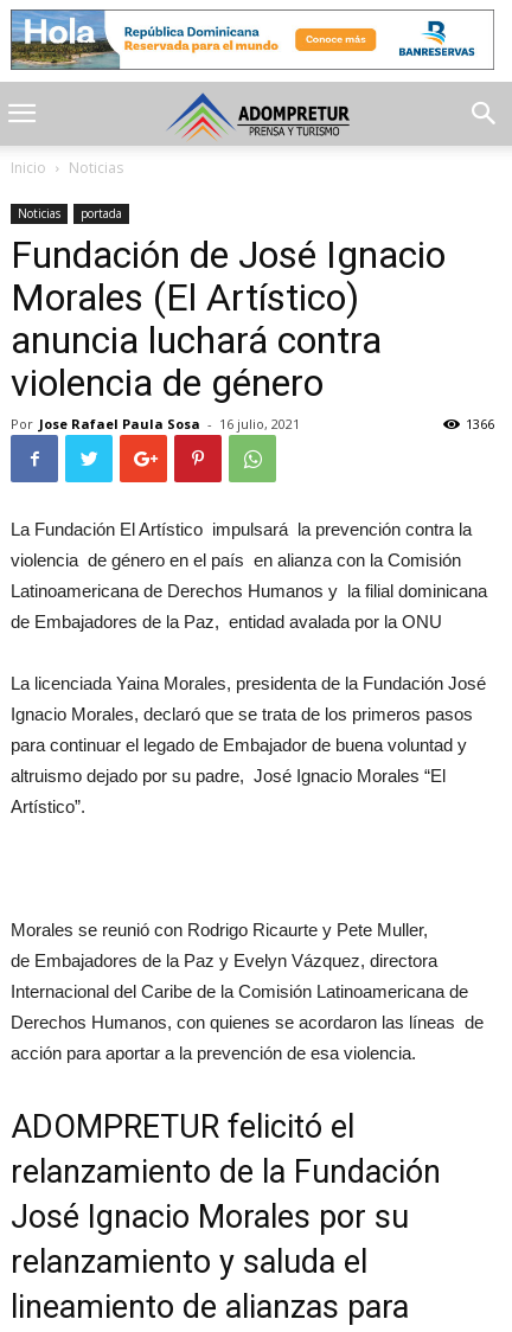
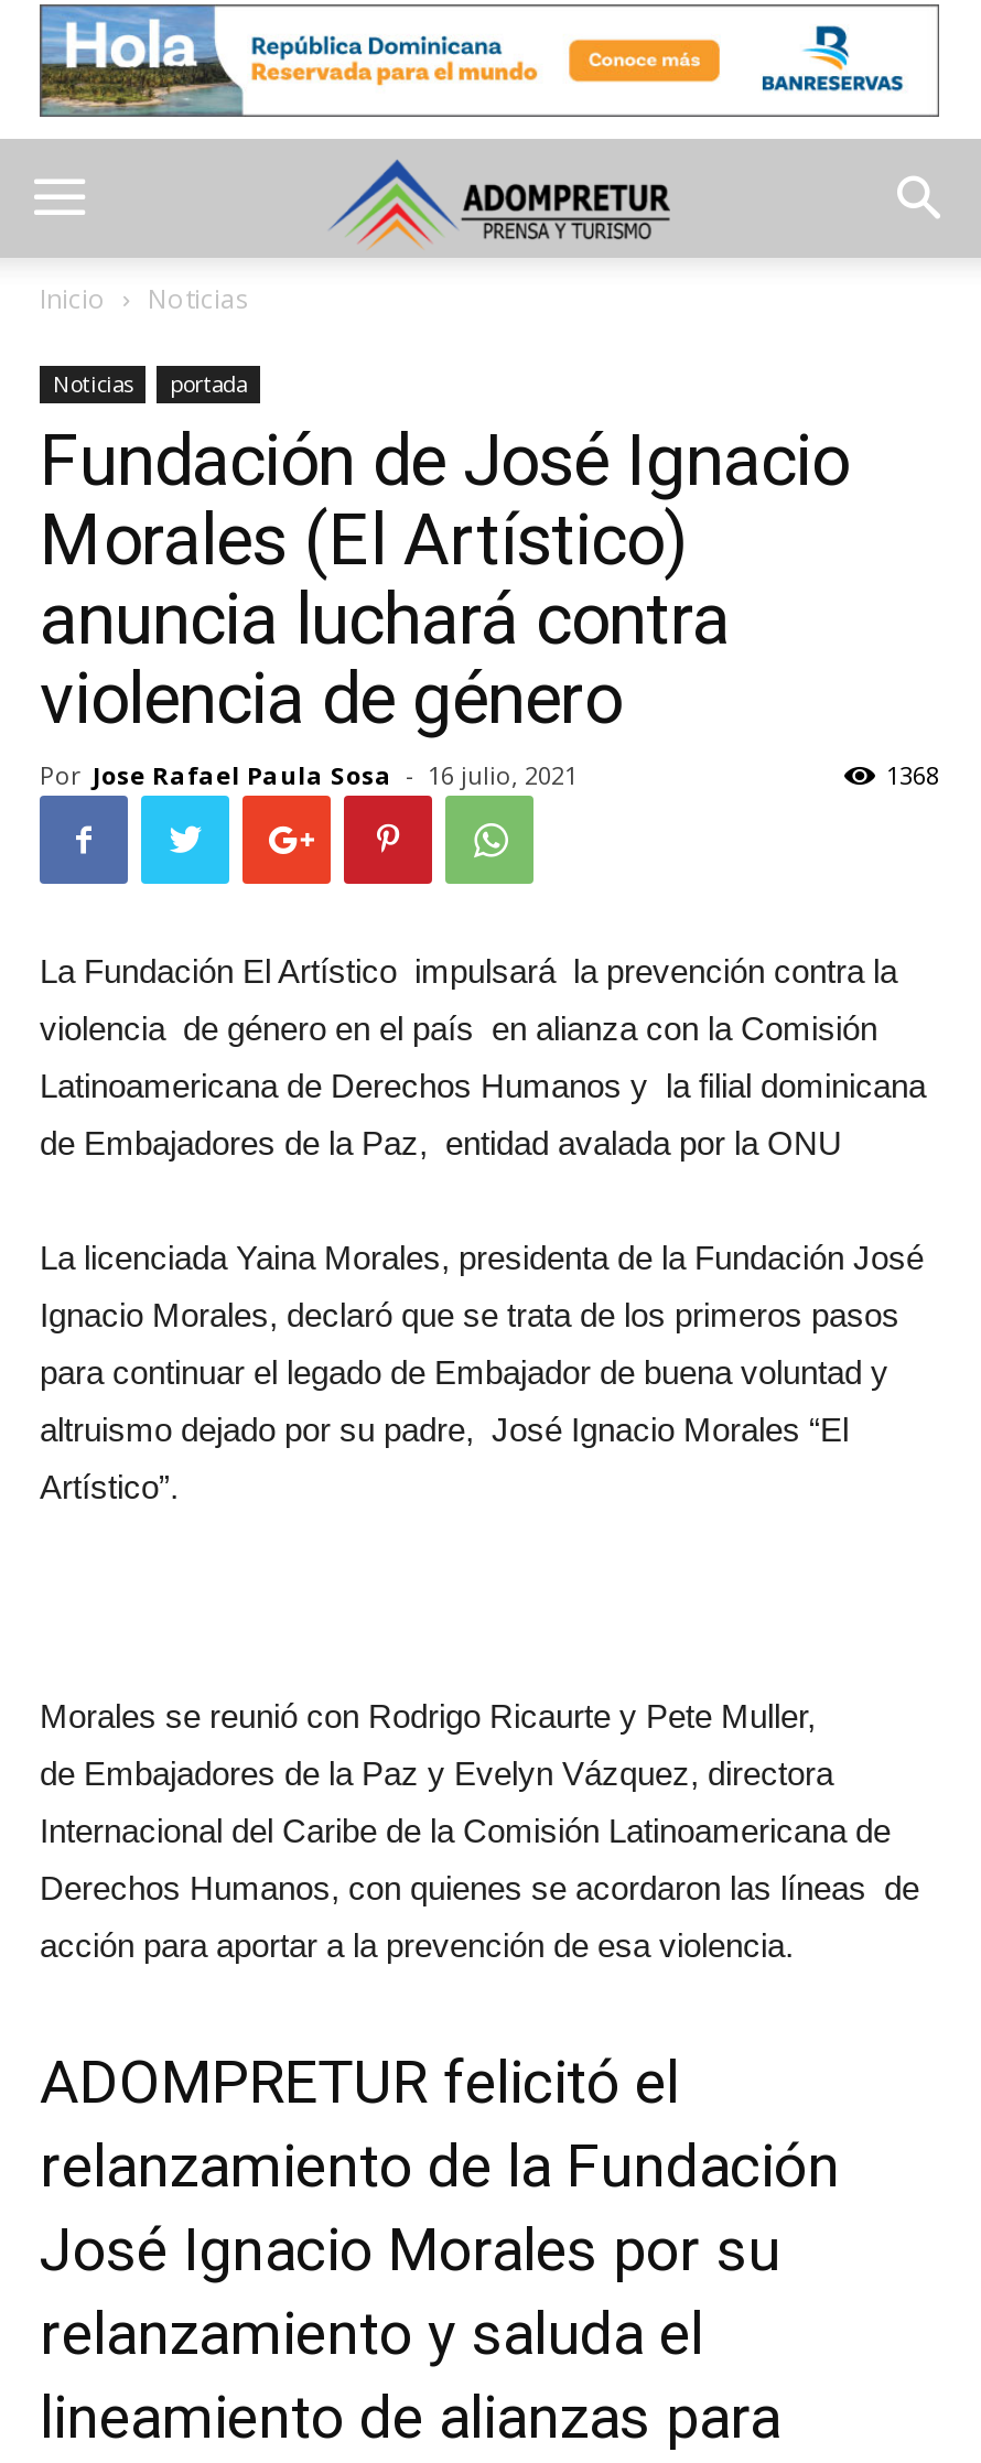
- 1366
+ 1368
